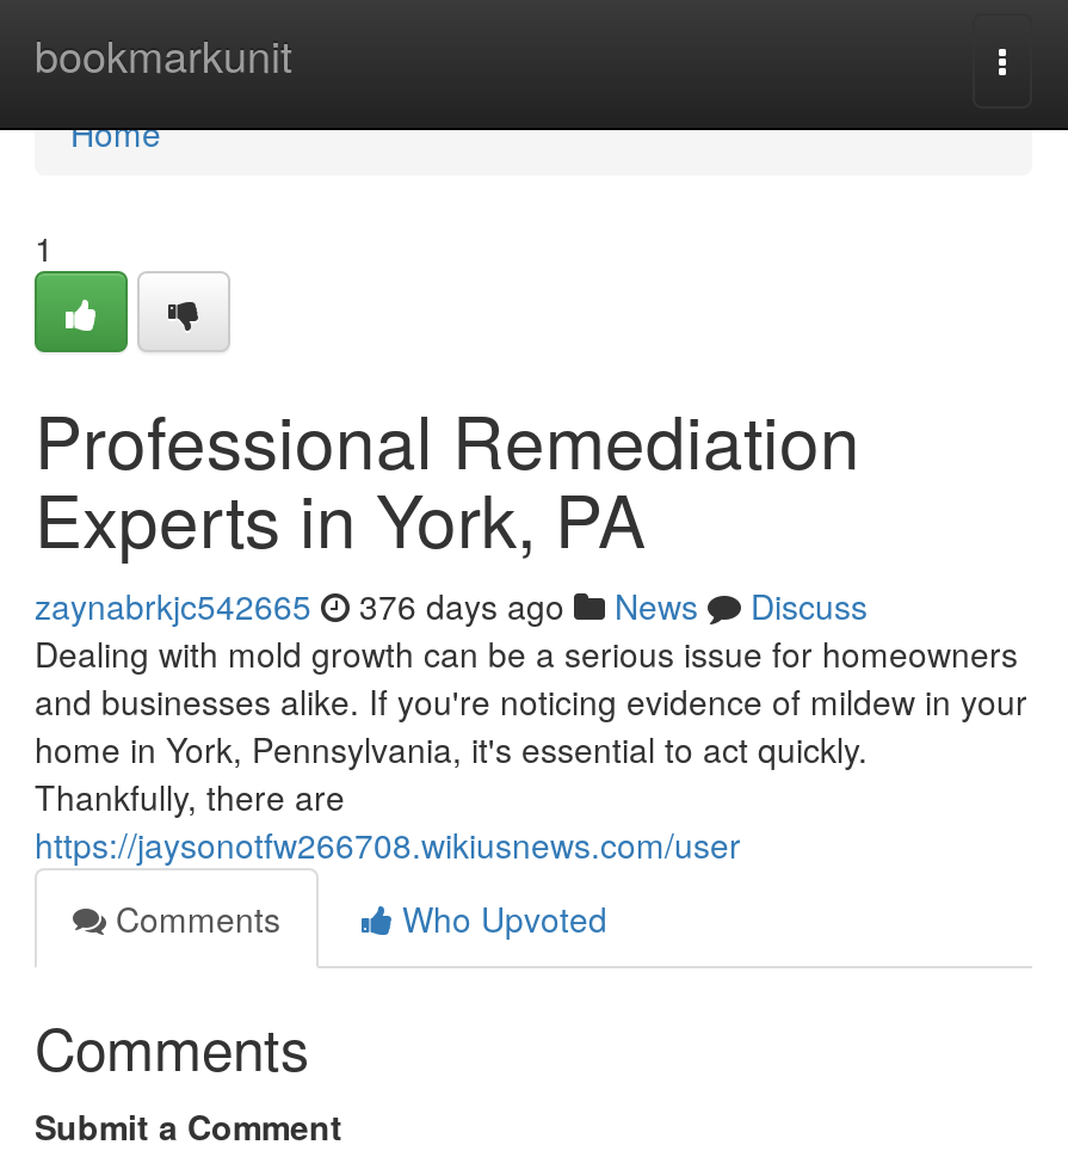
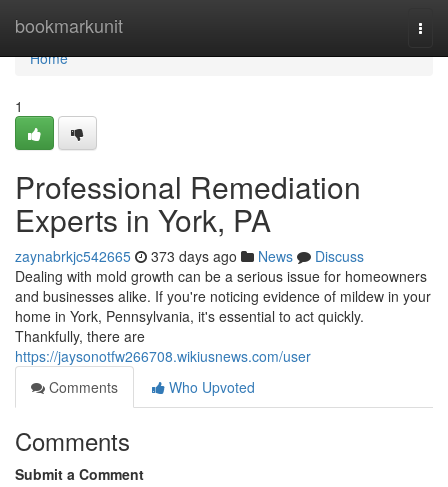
- zaynabrkjc542665 376 days ago News Discuss
+ zaynabrkjc542665 373 days ago News Discuss
